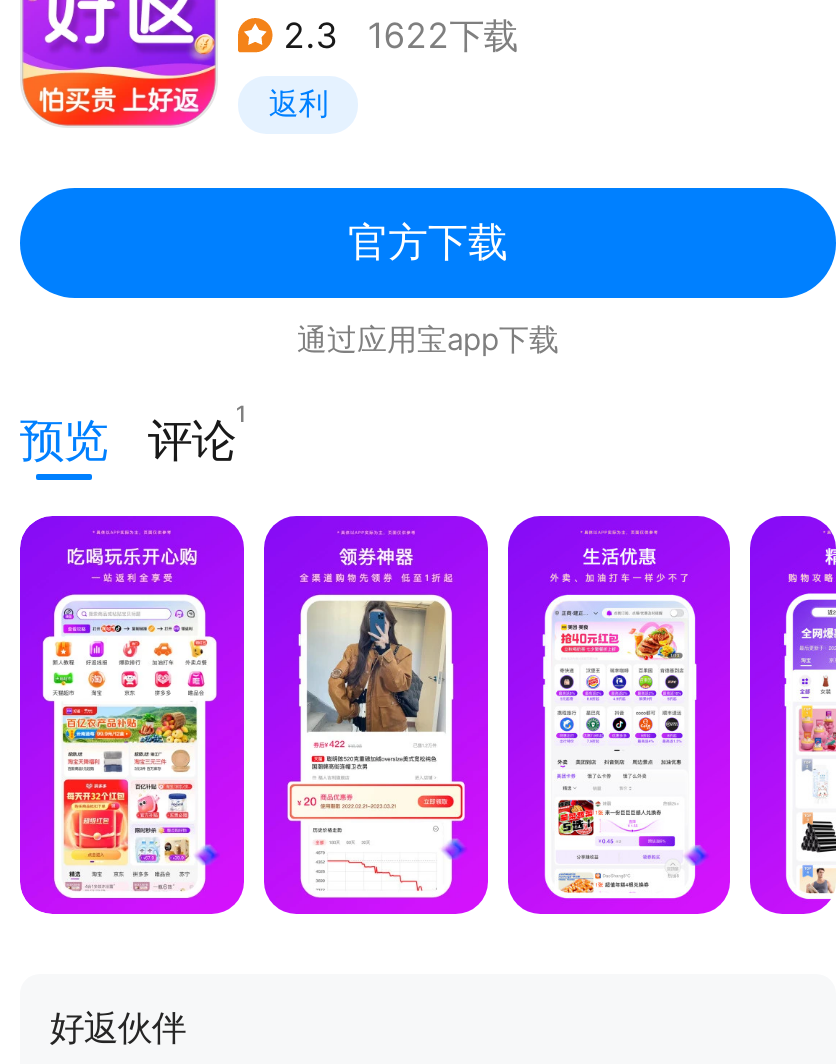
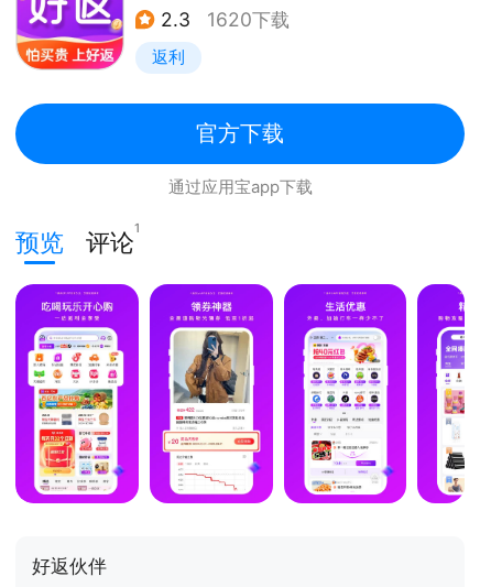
- 2.3 1622下载
+ 2.3 1620下载
